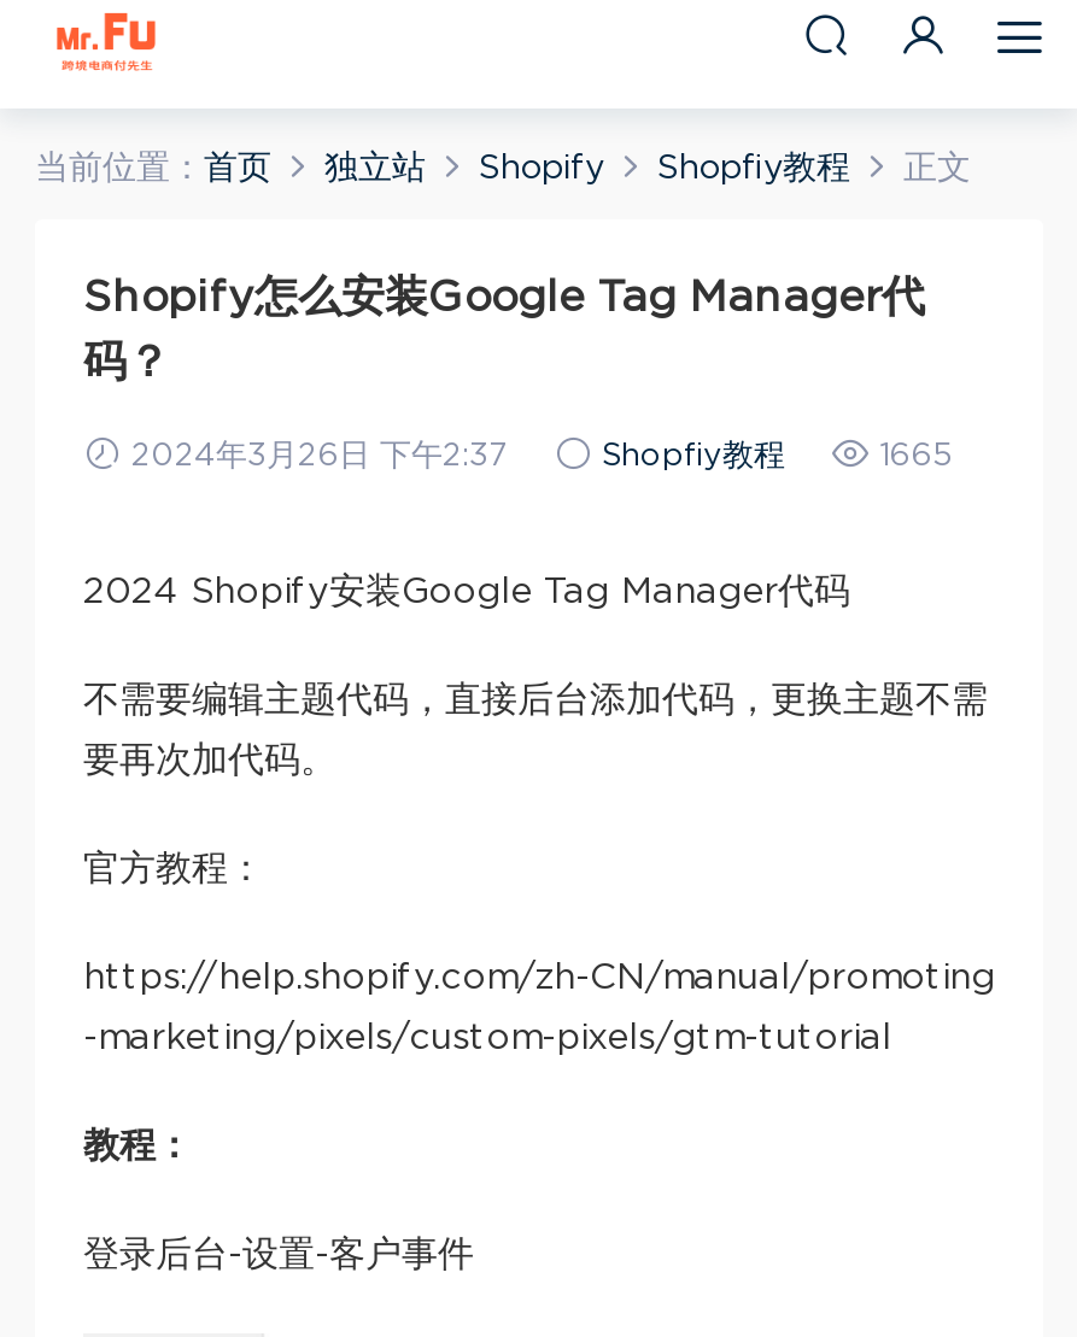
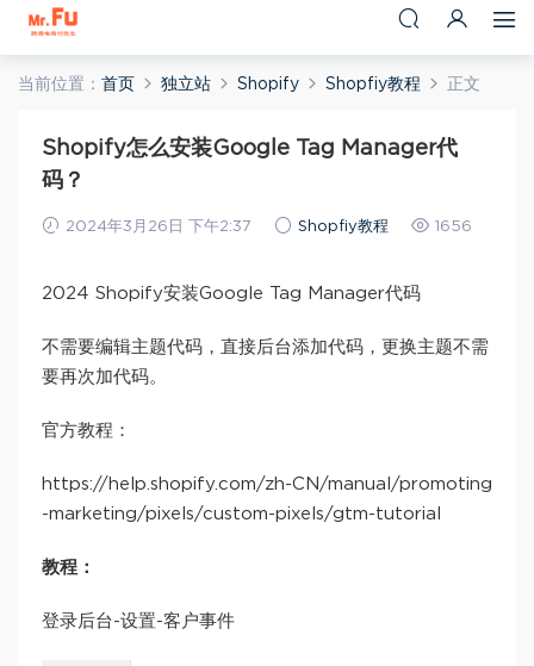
- 1665
+ 1656
